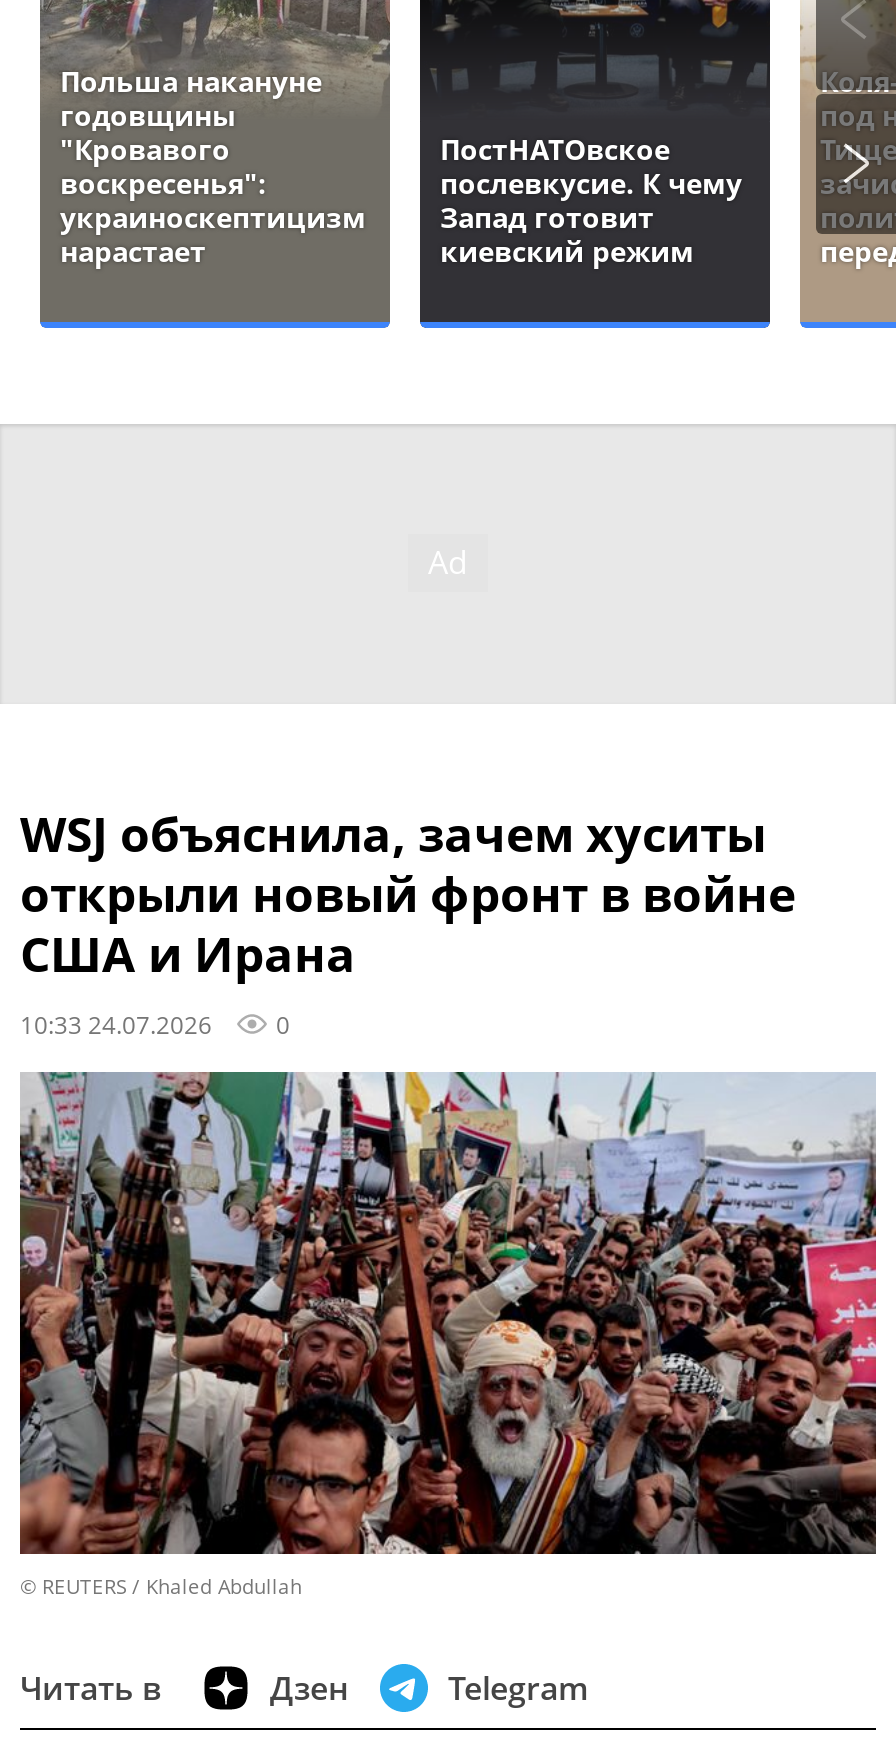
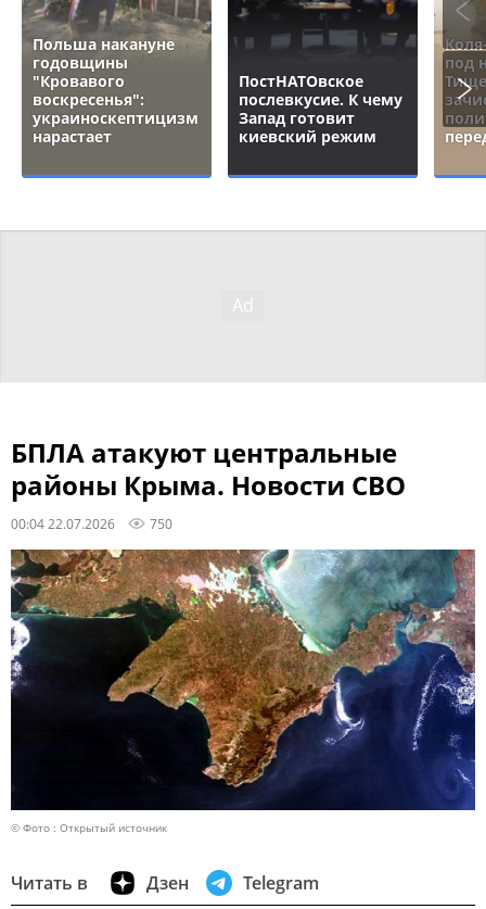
- WSJ объяснила, зачем хуситы
- открыли новый фронт в войне
- США и Ирана
- 10:33 24.07.2026
- 0
+ БПЛА атакуют центральные
+ районы Крыма. Новости СВО
+ 00:04 22.07.2026
+ 750

- [image]
- © REUTERS / Khaled Abdullah
+ [image]
+ © Фото : Открытый источник
